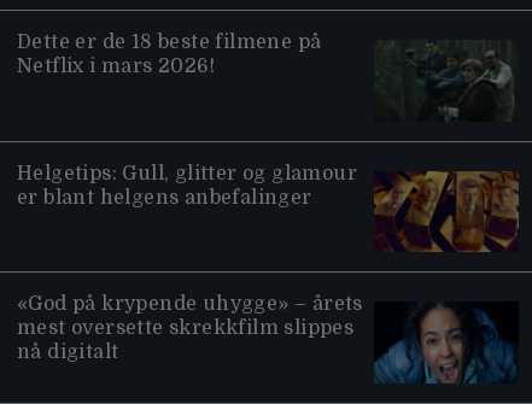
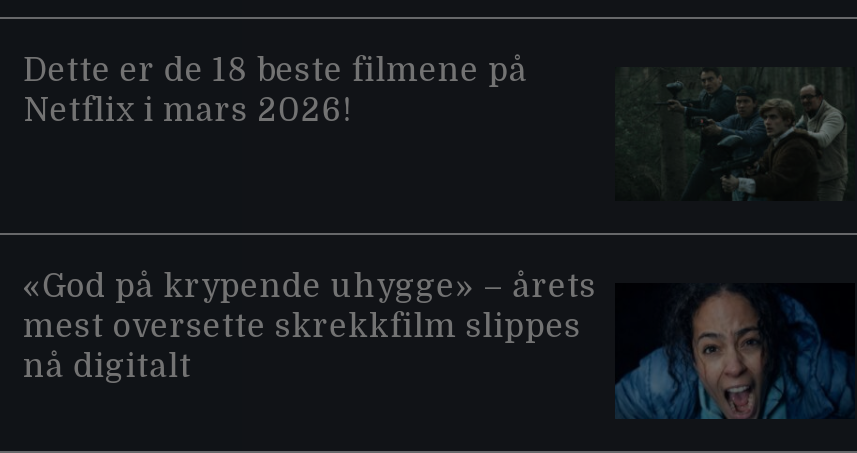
- [image]
- Helgetips: Gull, glitter og glamour
- er blant helgens anbefalinger
